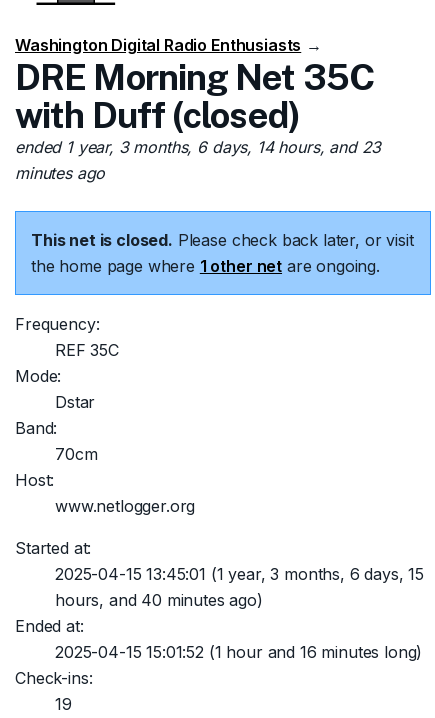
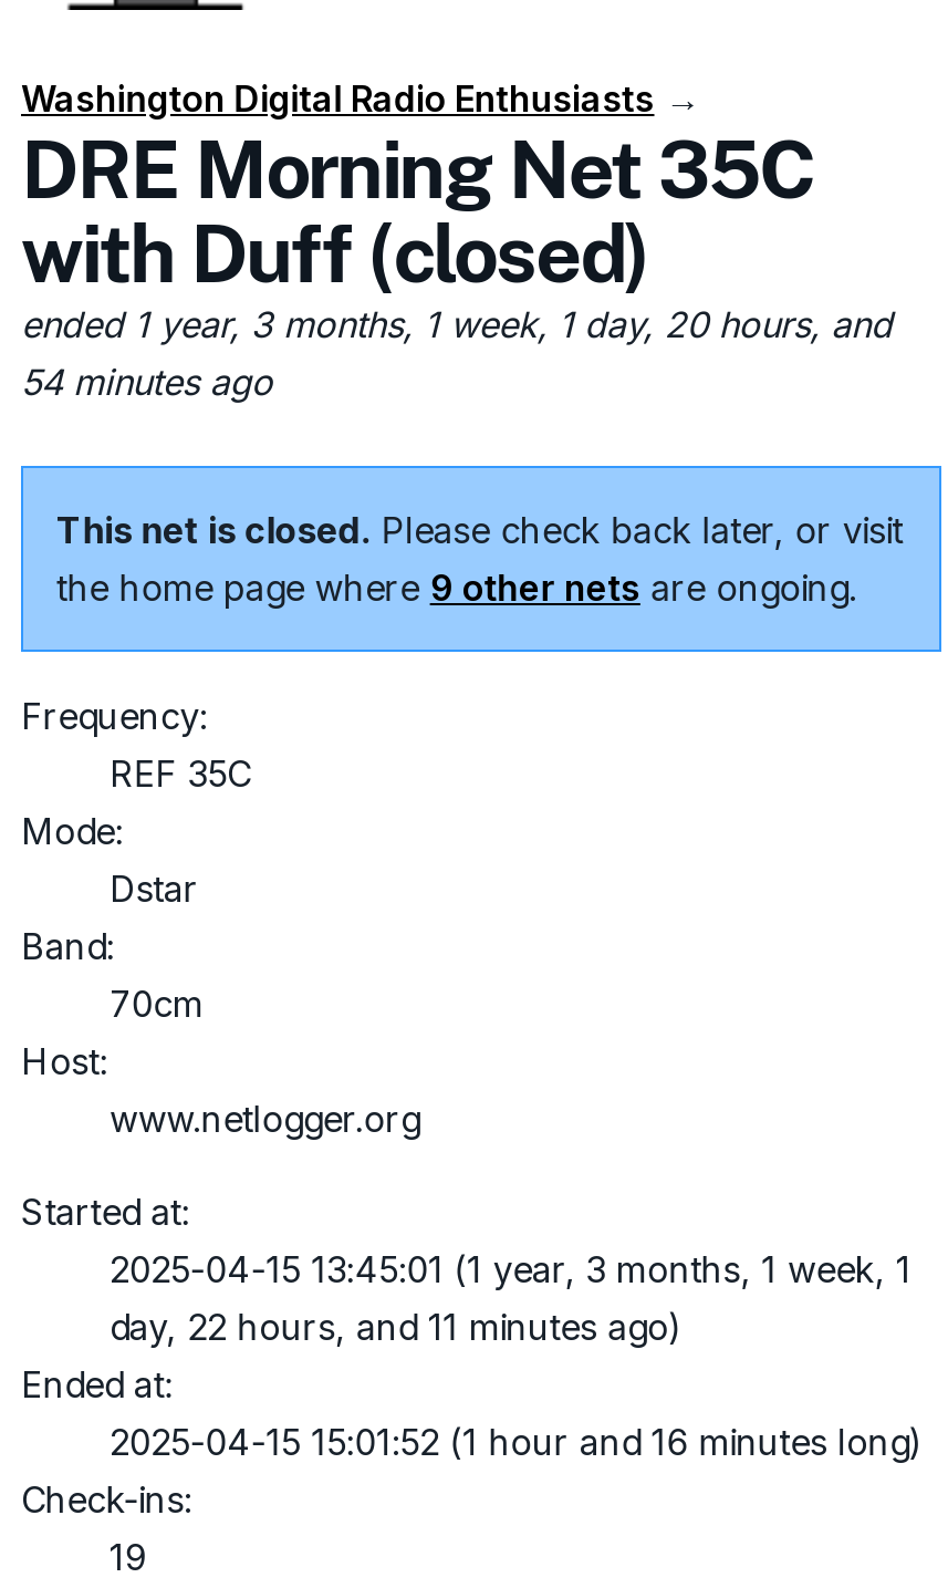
- ended 1 year, 3 months, 6 days, 14 hours, and 23
- minutes ago
+ ended 1 year, 3 months, 1 week, 1 day, 20 hours, and
+ 54 minutes ago

- the home page where 1 other net are ongoing.
+ the home page where 9 other nets are ongoing.

- 2025-04-15 13:45:01 (1 year, 3 months, 6 days, 15
- hours, and 40 minutes ago)
+ 2025-04-15 13:45:01 (1 year, 3 months, 1 week, 1
+ day, 22 hours, and 11 minutes ago)
